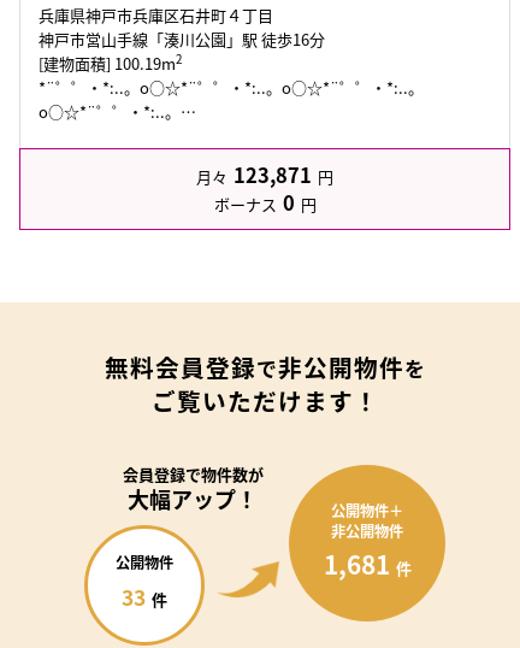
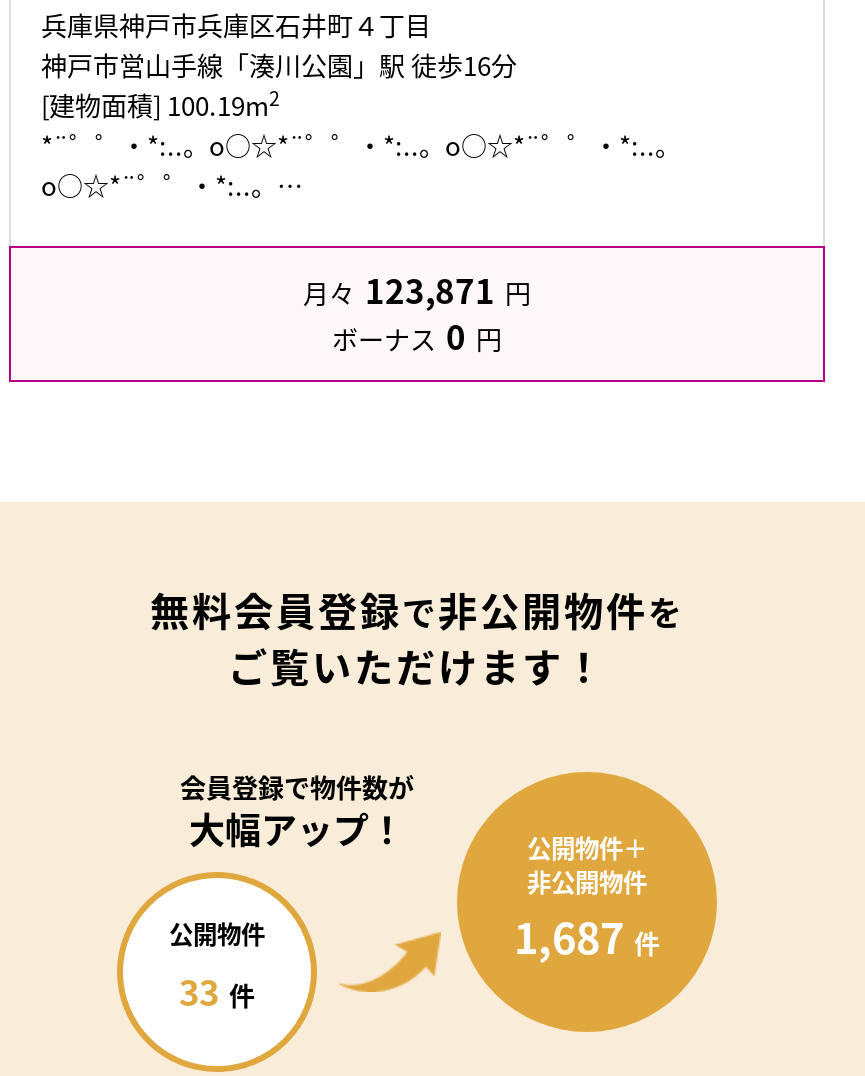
- 1,681 件
+ 1,687 件
